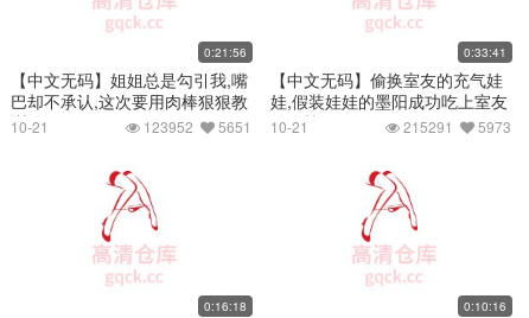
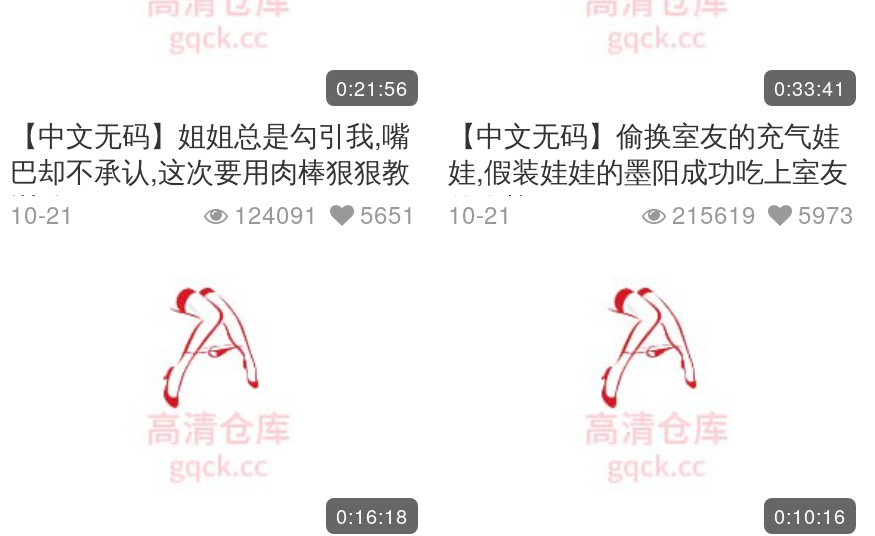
- 123952
+ 124091

- 215291 5973
+ 215619 5973
